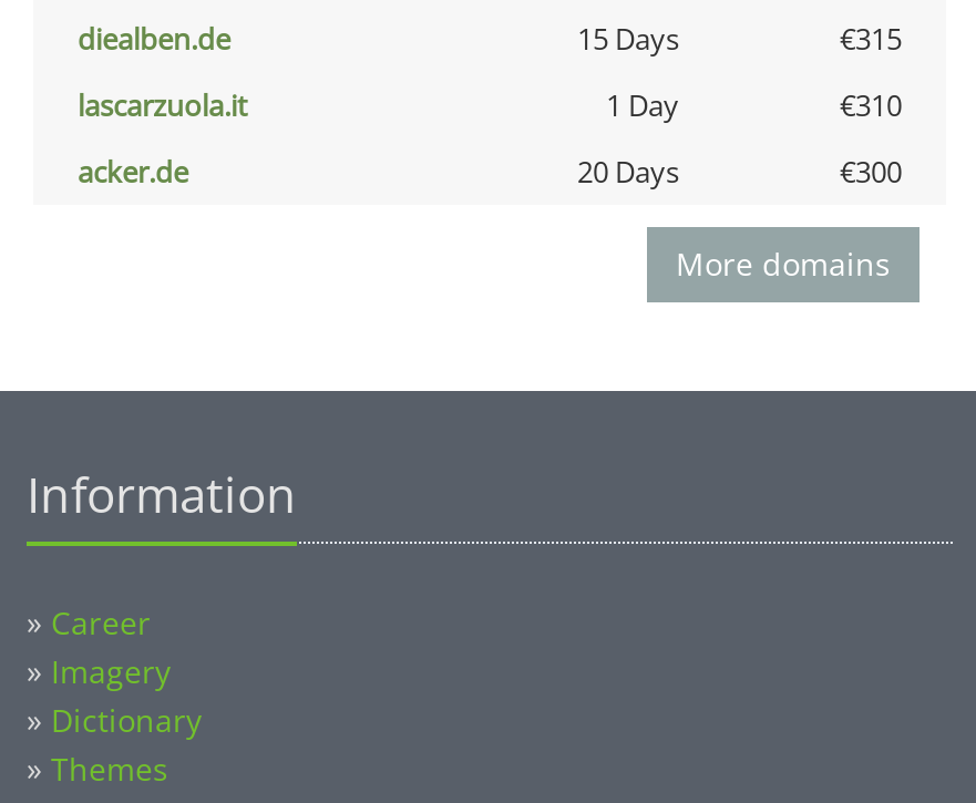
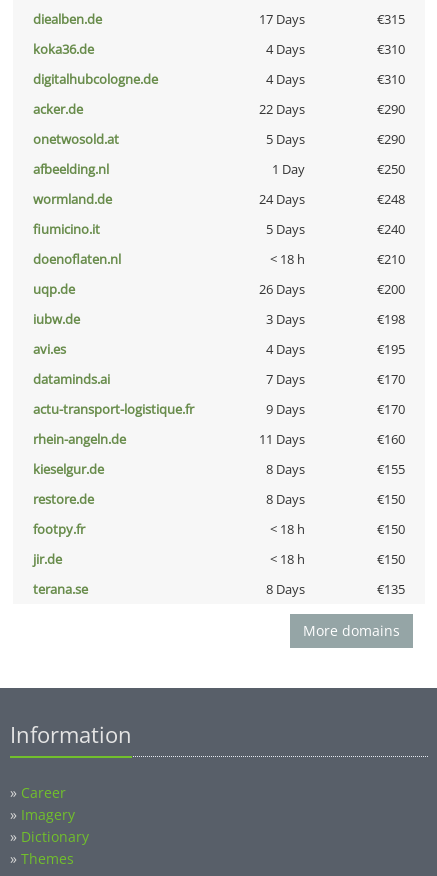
- 15 Days
+ 17 Days

- lascarzuola.it
- 1 Day
+ koka36.de
+ 4 Days
+ €310
+ digitalhubcologne.de
+ 4 Days

- 20 Days
- €300
+ 22 Days
+ €290
+ onetwosold.at
+ 5 Days
+ €290
+ afbeelding.nl
+ 1 Day
+ €250
+ wormland.de
+ 24 Days
+ €248
+ fiumicino.it
+ 5 Days
+ €240
+ doenoflaten.nl
+ < 18 h
+ €210
+ uqp.de
+ 26 Days
+ €200
+ iubw.de
+ 3 Days
+ €198
+ avi.es
+ 4 Days
+ €195
+ dataminds.ai
+ 7 Days
+ €170
+ actu-transport-logistique.fr
+ 9 Days
+ €170
+ rhein-angeln.de
+ 11 Days
+ €160
+ kieselgur.de
+ 8 Days
+ €155
+ restore.de
+ 8 Days
+ €150
+ footpy.fr
+ < 18 h
+ €150
+ jir.de
+ < 18 h
+ €150
+ terana.se
+ 8 Days
+ €135
